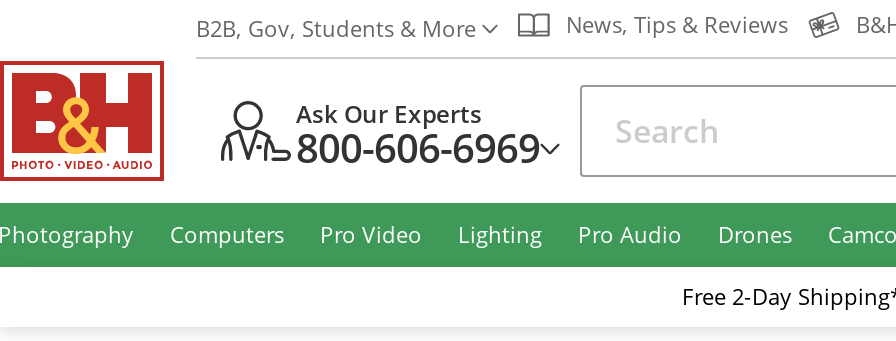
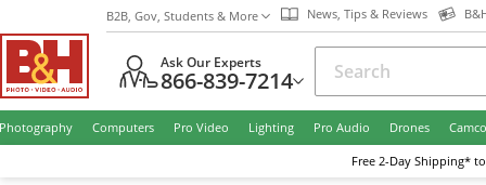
- 800-606-6969
+ 866-839-7214
